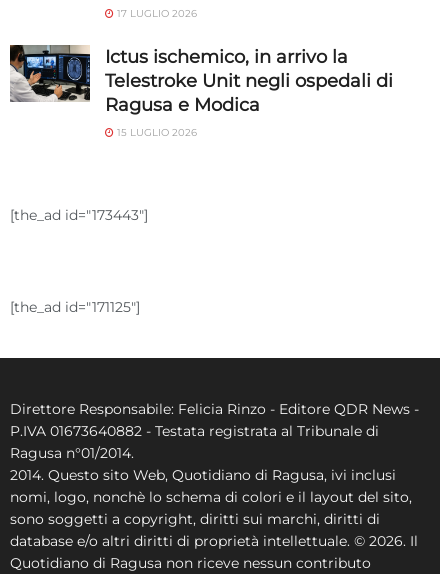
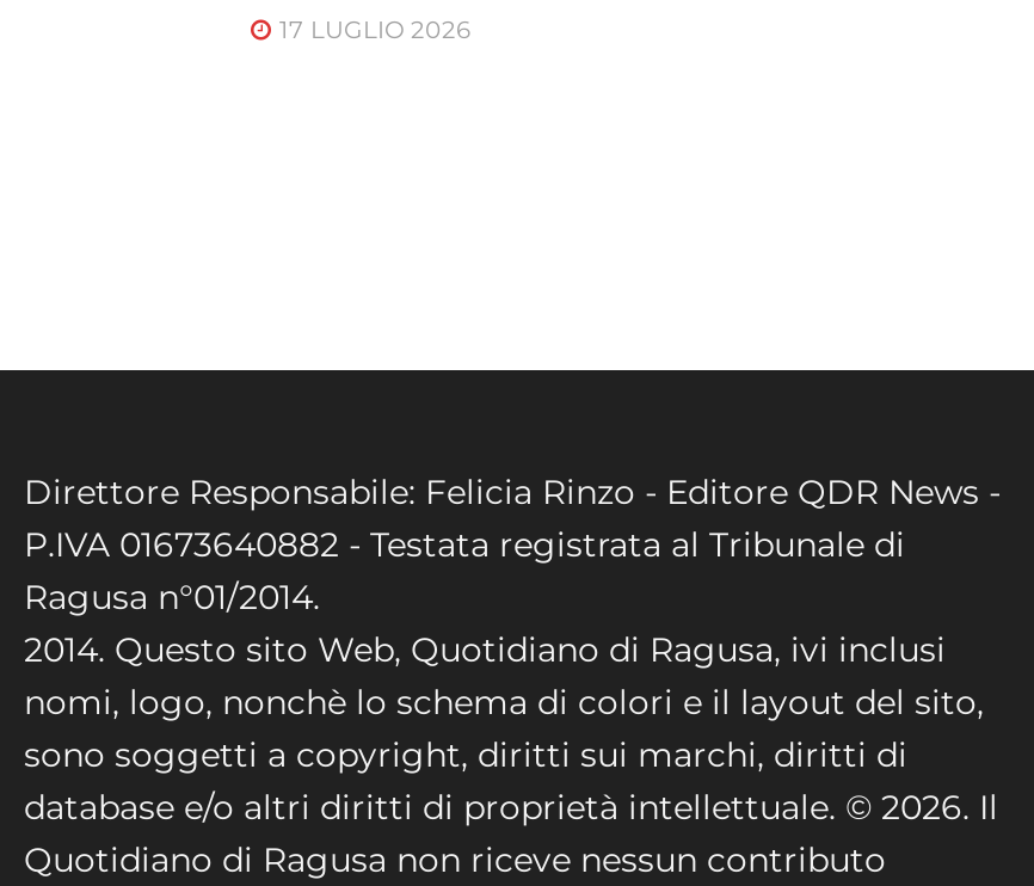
- [image]
- Ictus ischemico, in arrivo la
- Telestroke Unit negli ospedali di
- Ragusa e Modica
- 15 LUGLIO 2026

- [the_ad id="173443"]

- [the_ad id="171125"]
